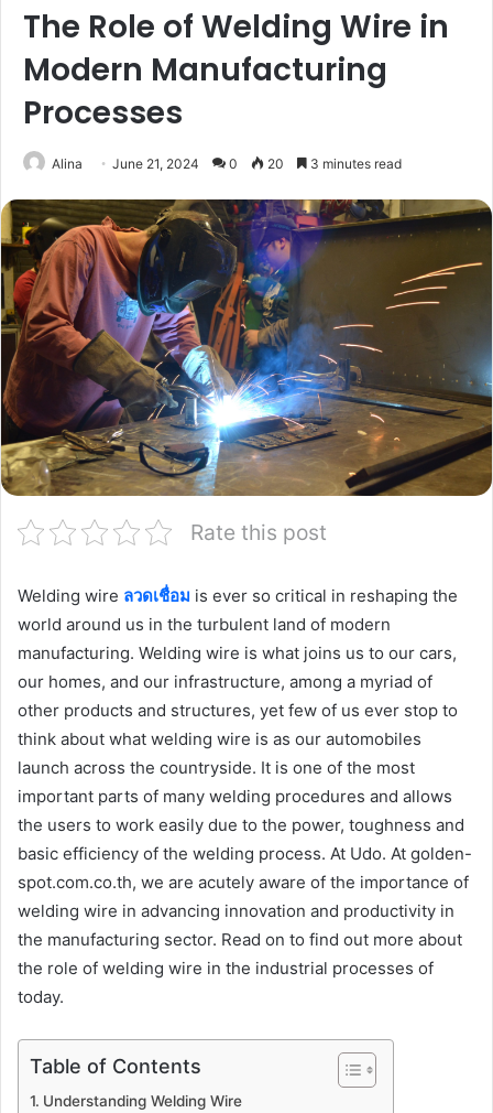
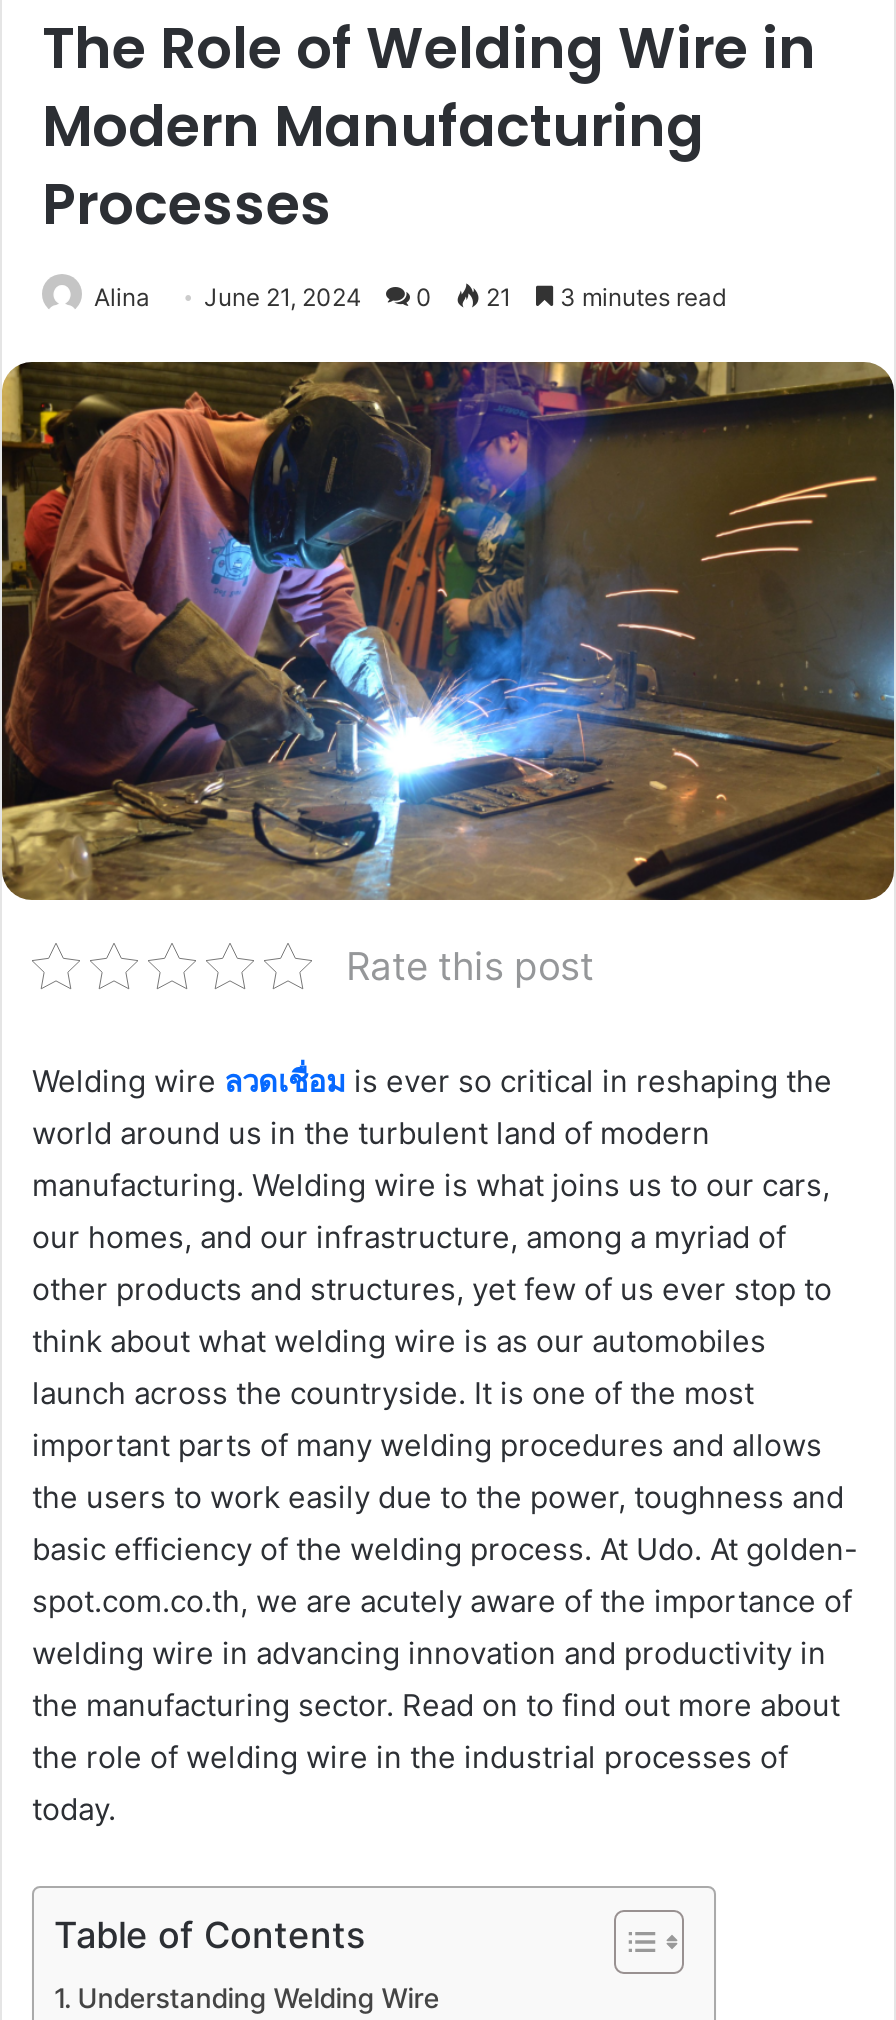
- Alina June 21, 2024 0 20 3 minutes read
+ Alina June 21, 2024 0 21 3 minutes read
